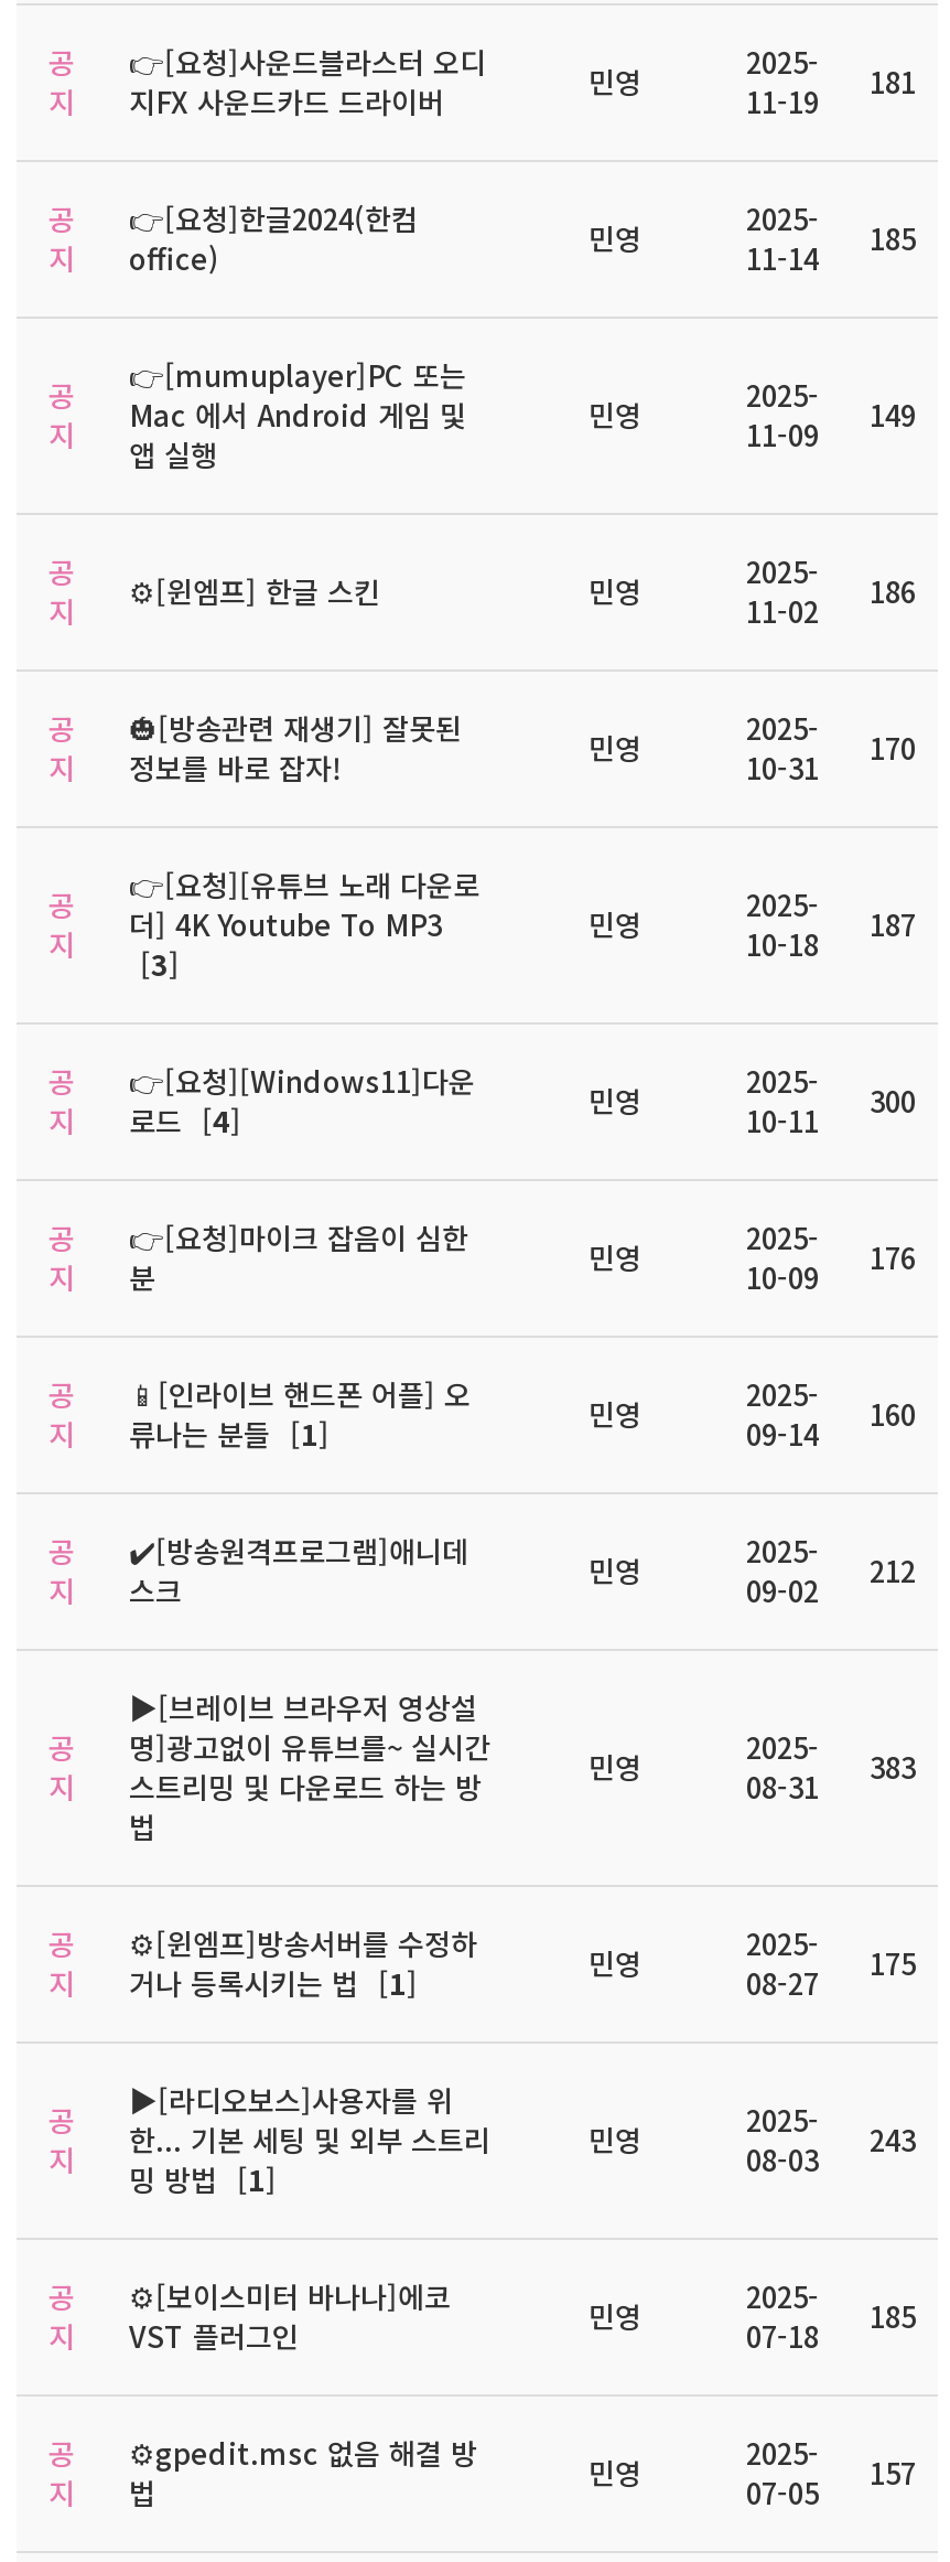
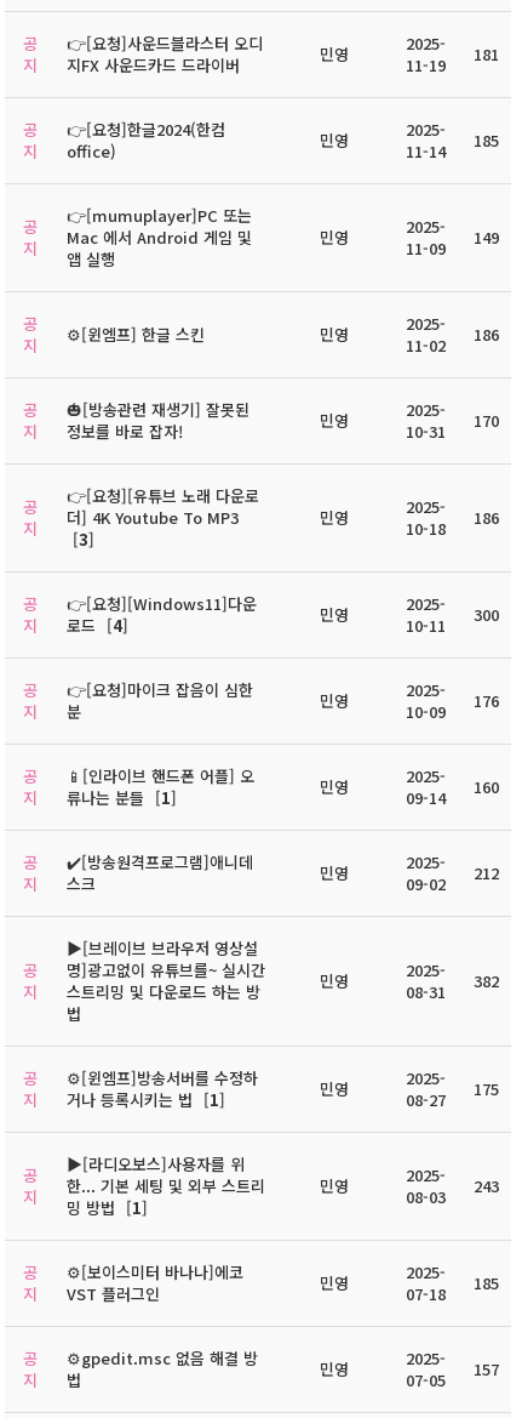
- 2025- 10-18 187
+ 2025- 10-18 186

- 2025- 08-31 383
+ 2025- 08-31 382
